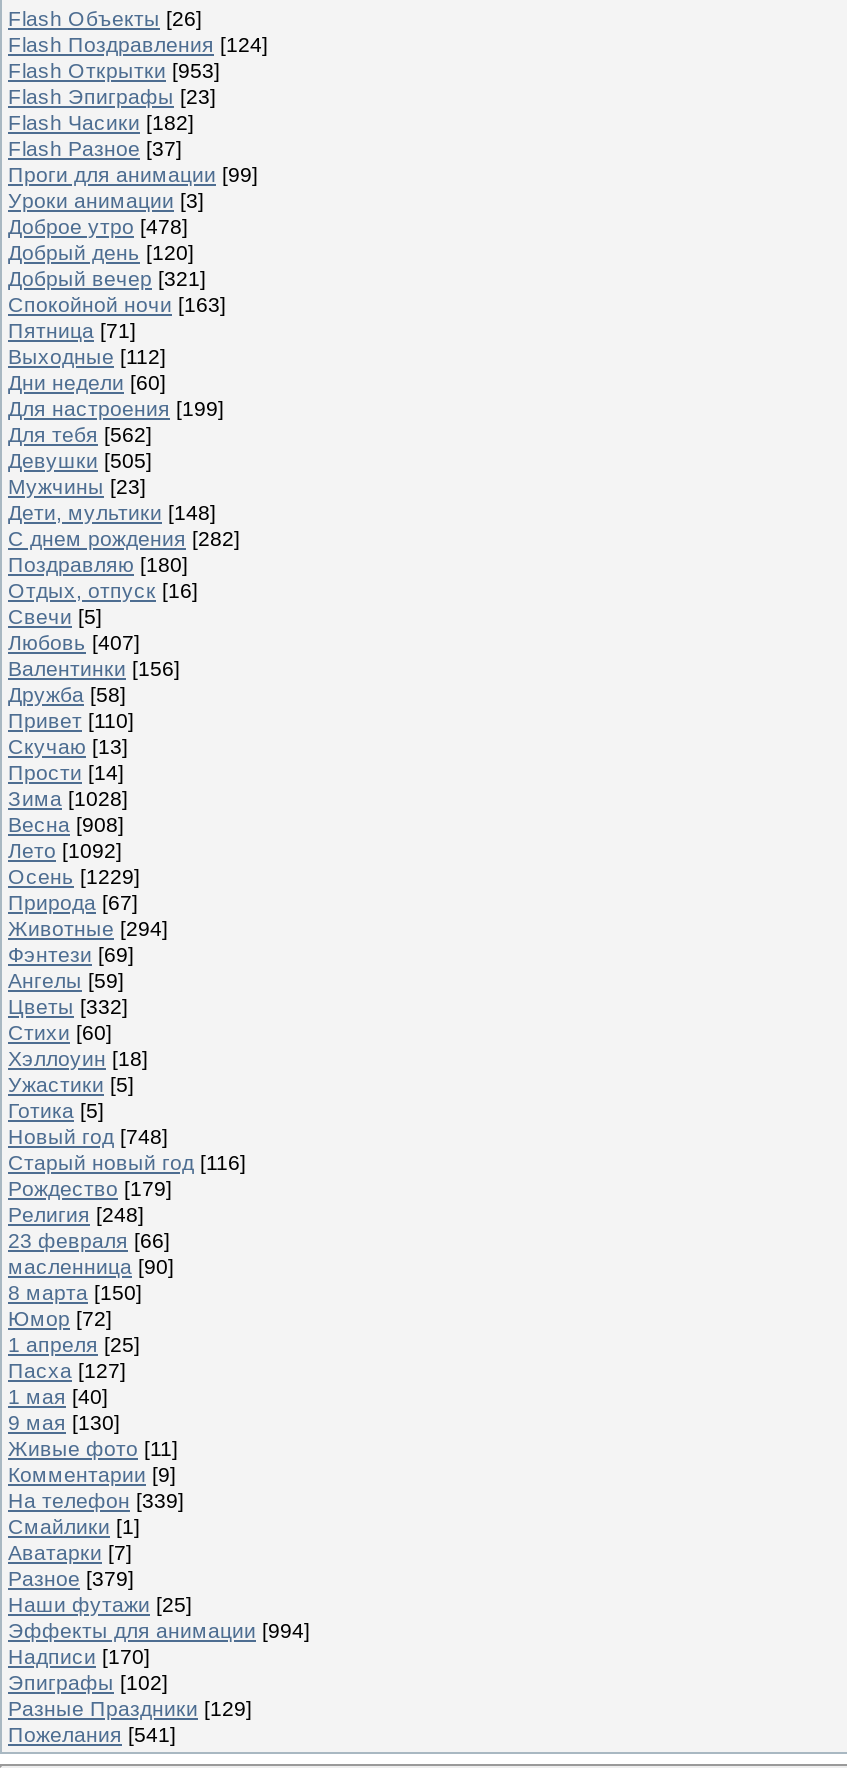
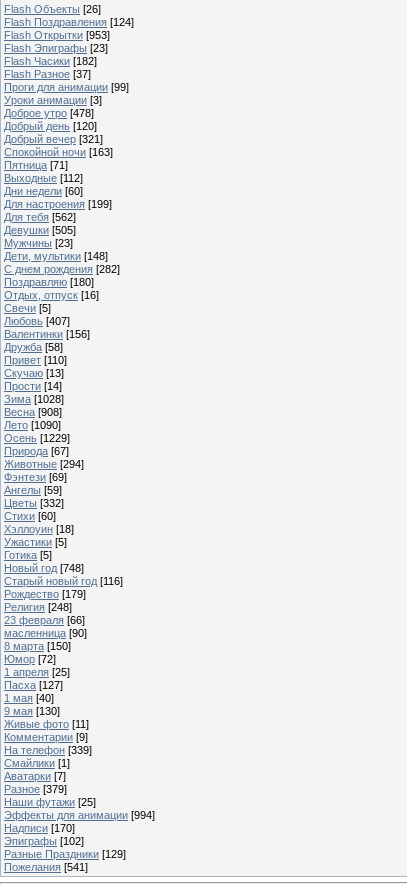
- Лето [1092]
+ Лето [1090]
